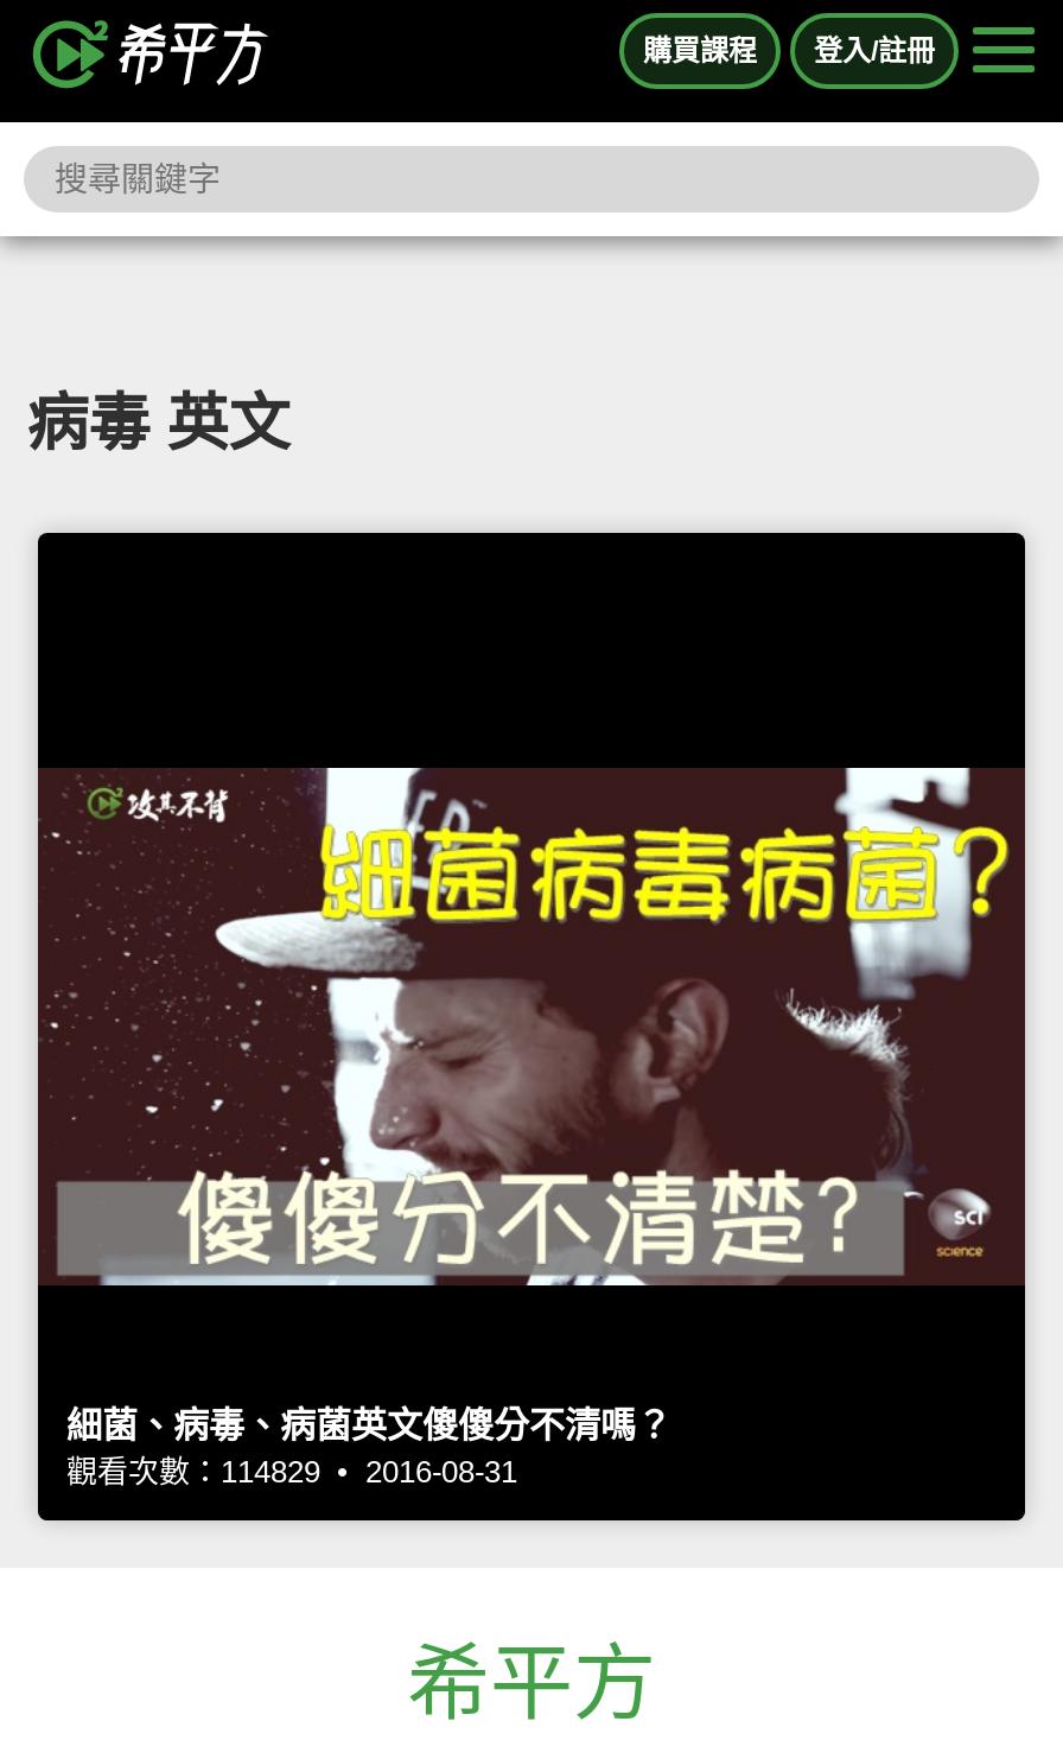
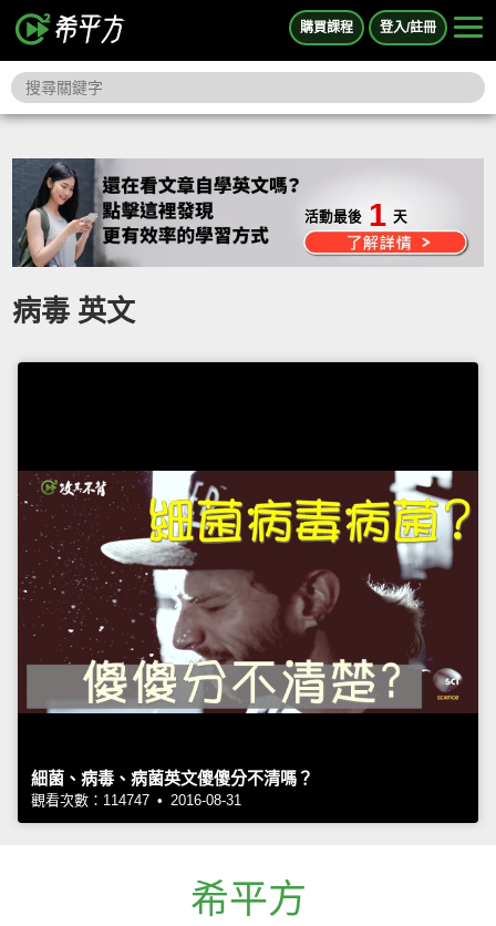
+ 活動最後 1 天

- 觀看次數：114829 • 2016-08-31
+ 觀看次數：114747 • 2016-08-31
